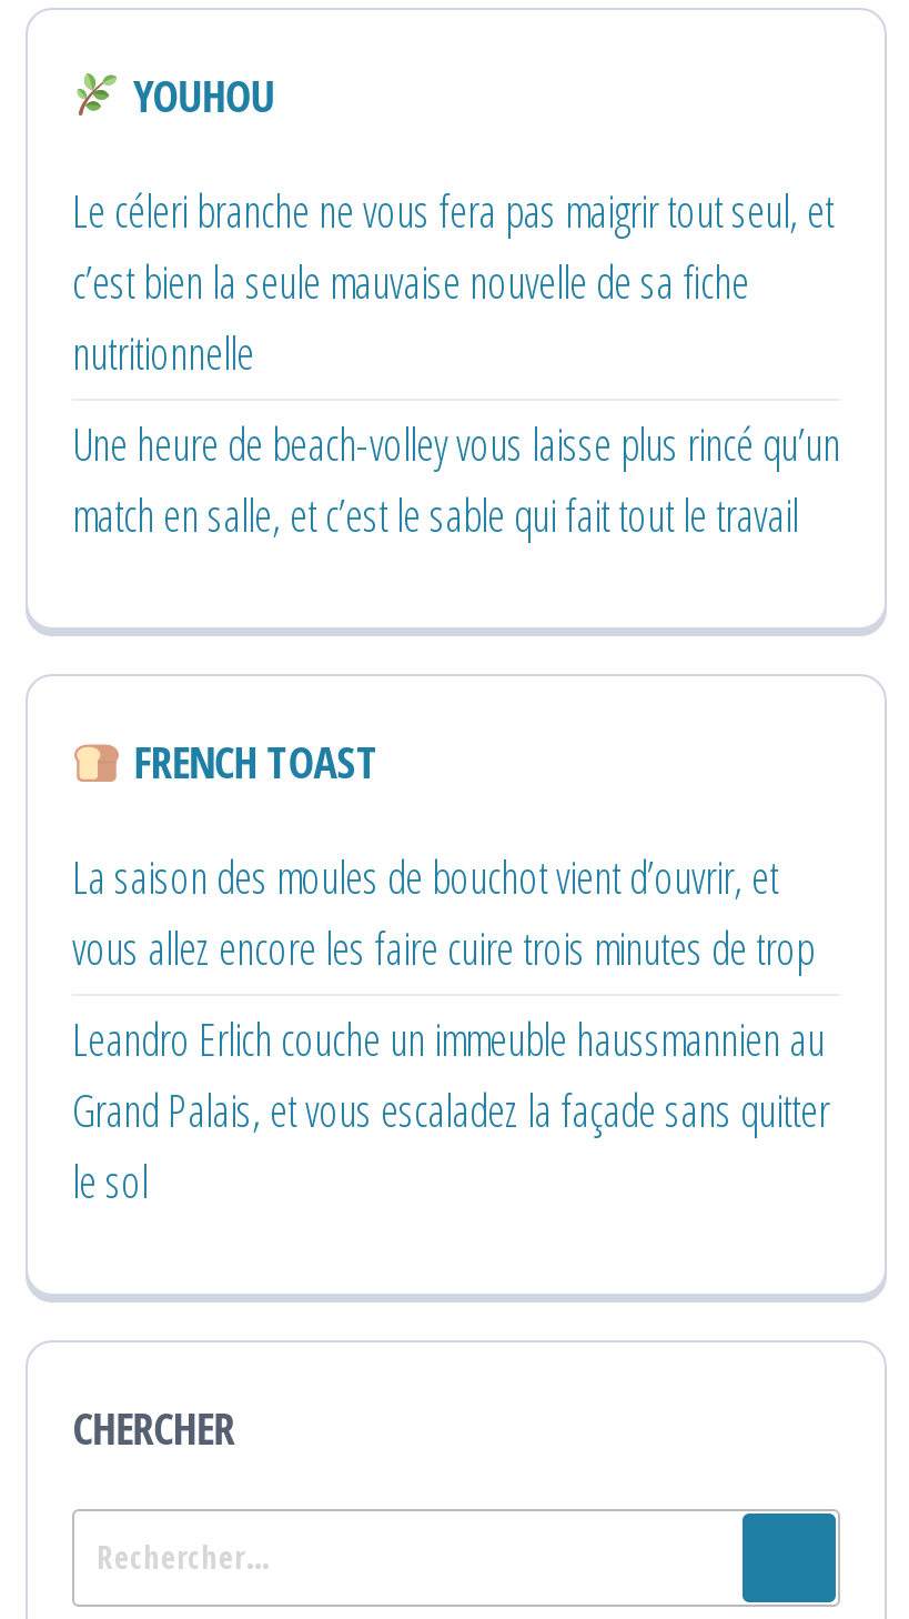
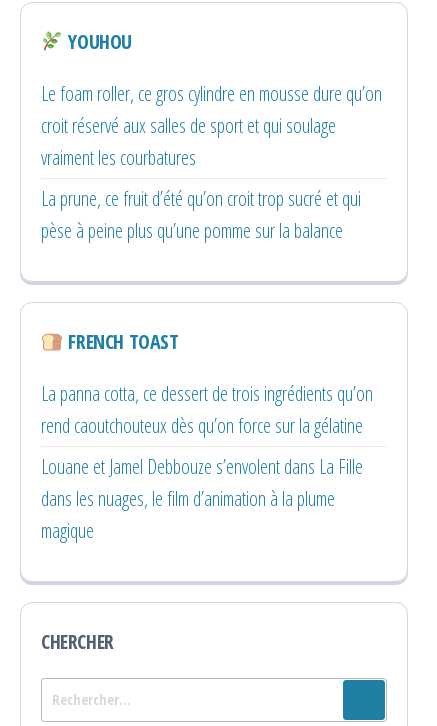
- Le céleri branche ne vous fera pas maigrir tout seul, et
- c’est bien la seule mauvaise nouvelle de sa fiche
- nutritionnelle
+ Le foam roller, ce gros cylindre en mousse dure qu’on
+ croit réservé aux salles de sport et qui soulage
+ vraiment les courbatures

- Une heure de beach-volley vous laisse plus rincé qu’un
- match en salle, et c’est le sable qui fait tout le travail
+ La prune, ce fruit d’été qu’on croit trop sucré et qui
+ pèse à peine plus qu’une pomme sur la balance

- La saison des moules de bouchot vient d’ouvrir, et
- vous allez encore les faire cuire trois minutes de trop
+ La panna cotta, ce dessert de trois ingrédients qu’on
+ rend caoutchouteux dès qu’on force sur la gélatine

- Leandro Erlich couche un immeuble haussmannien au
- Grand Palais, et vous escaladez la façade sans quitter
- le sol
+ Louane et Jamel Debbouze s’envolent dans La Fille
+ dans les nuages, le film d’animation à la plume
+ magique
